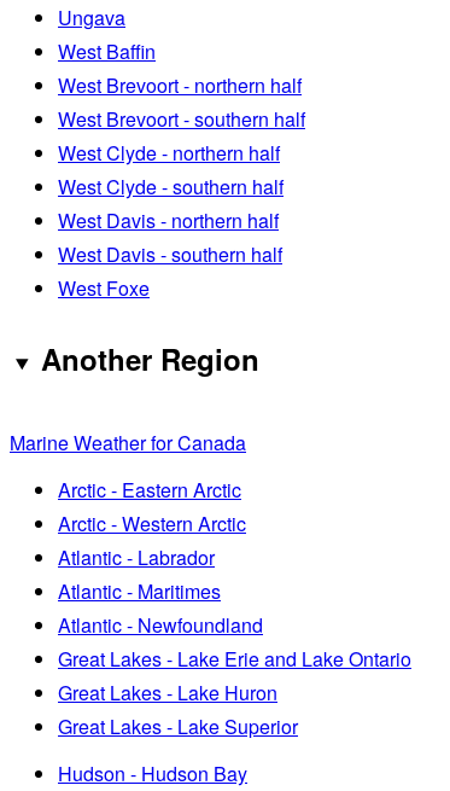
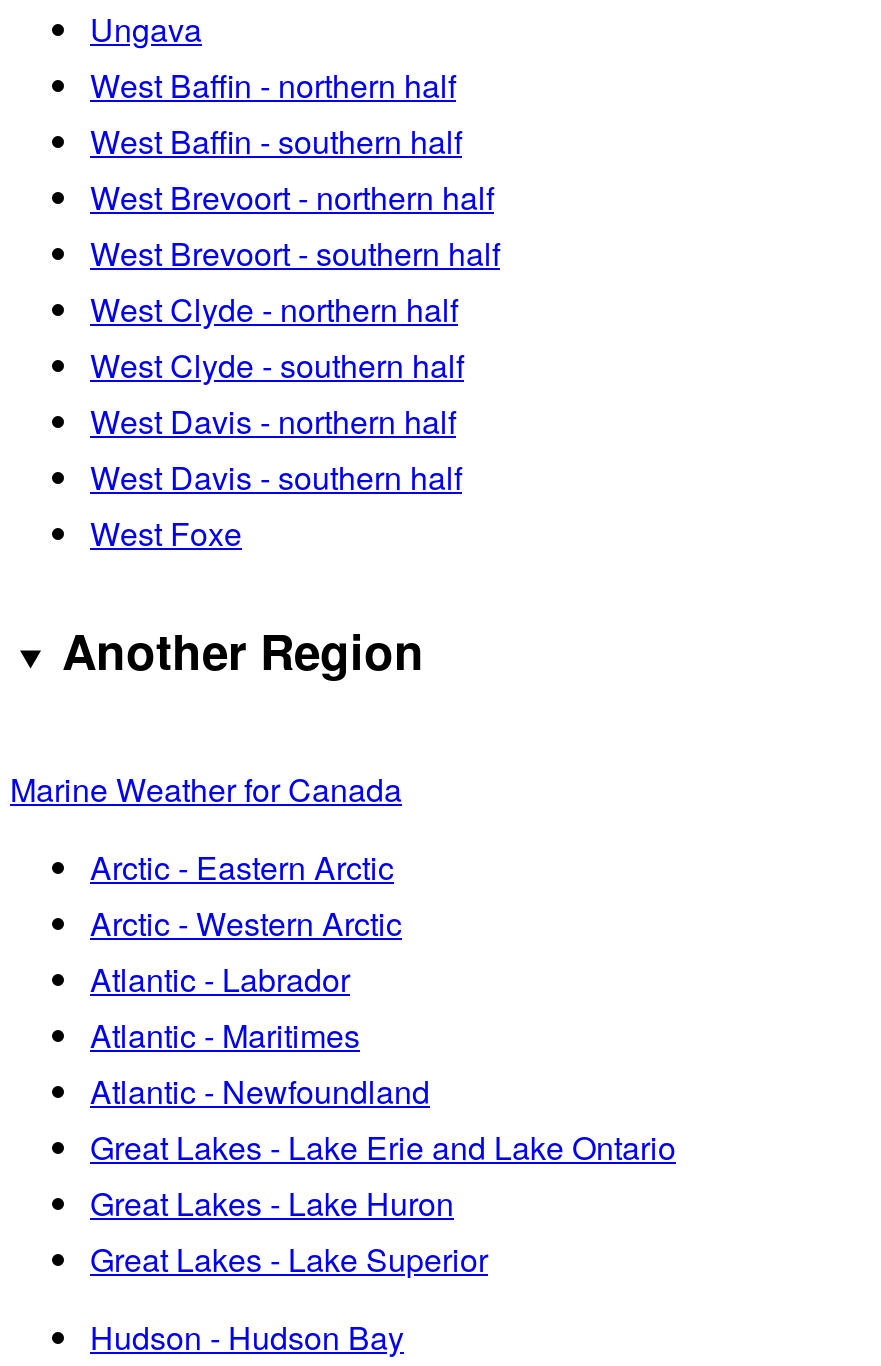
- West Baffin
+ West Baffin - northern half
+ West Baffin - southern half
